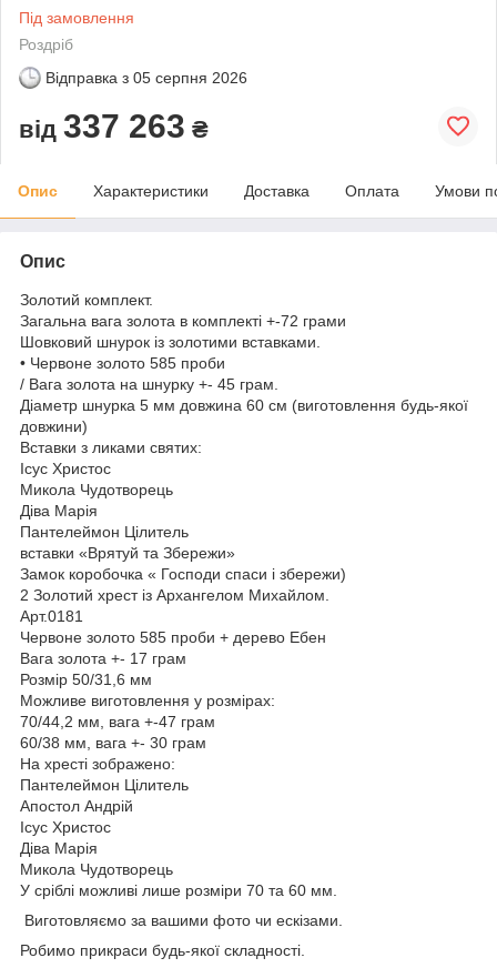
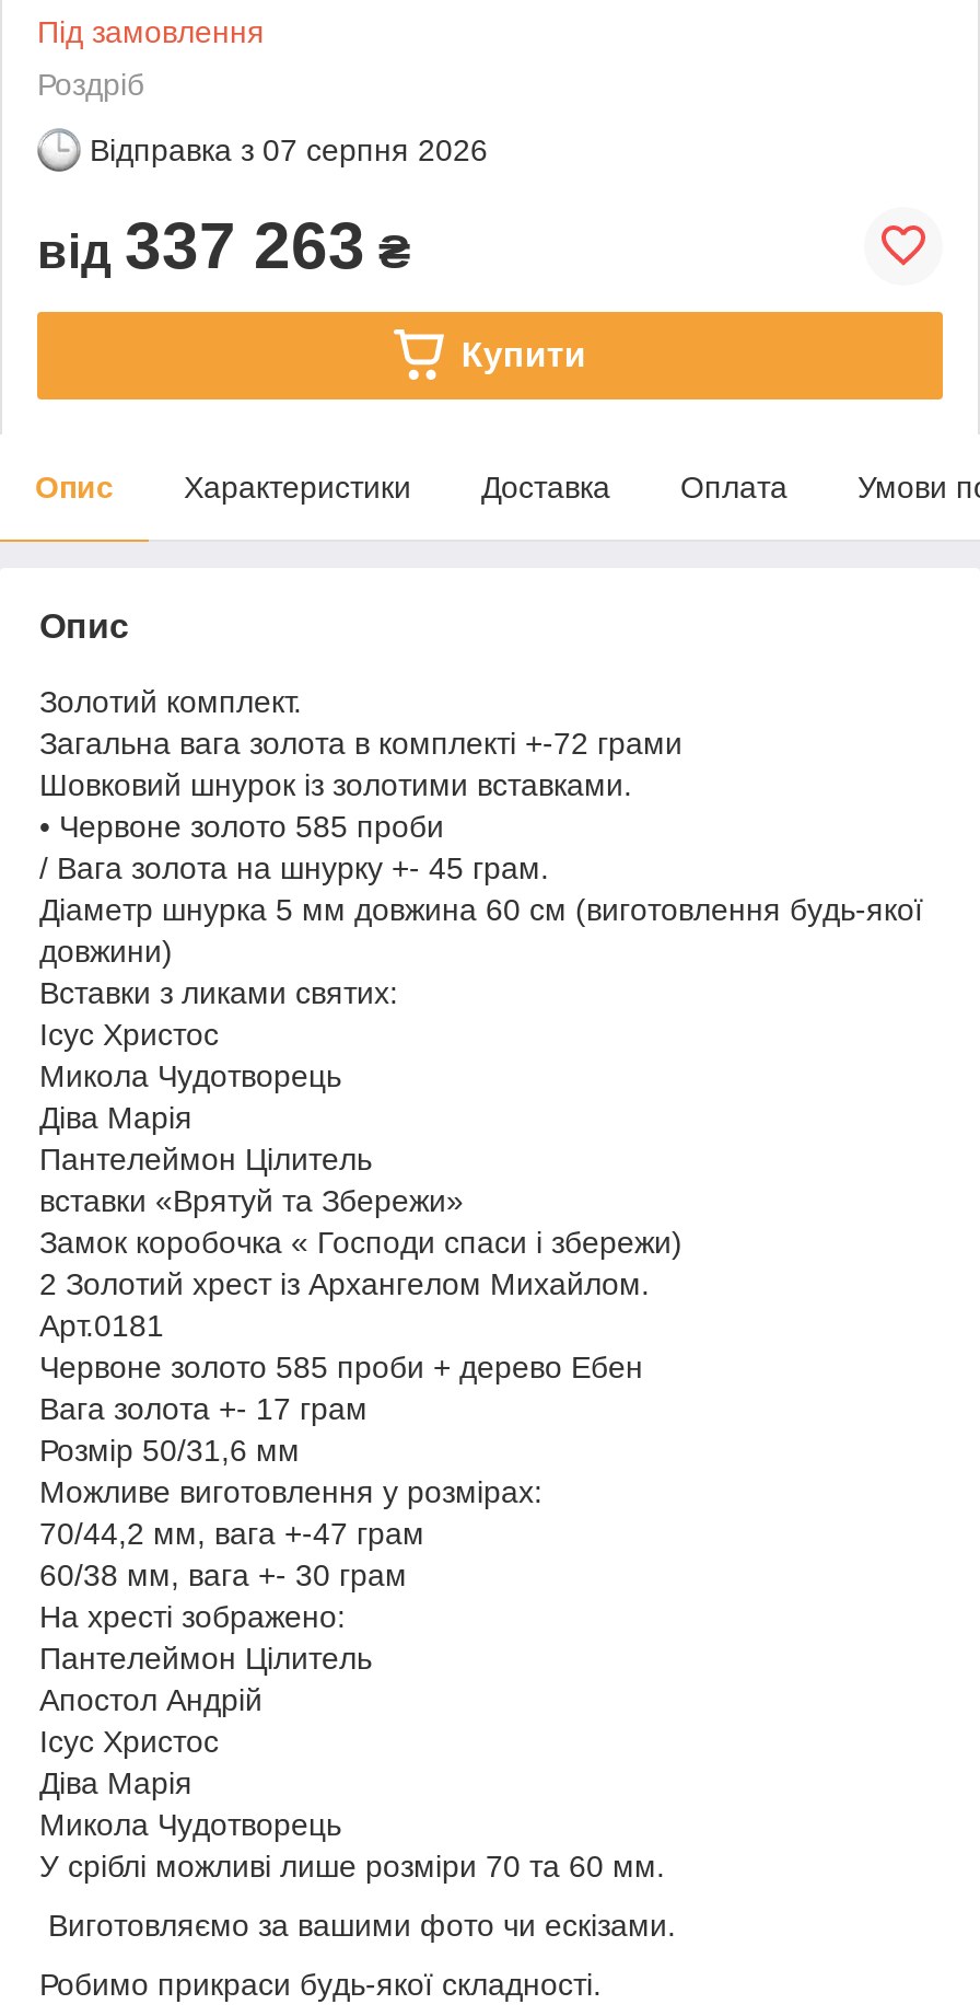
- Відправка з 05 серпня 2026
+ Відправка з 07 серпня 2026

+ Купити
